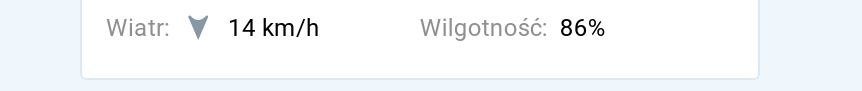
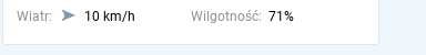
- 14 km/h
- Wilgotność: 86%
+ 10 km/h
+ Wilgotność: 71%
